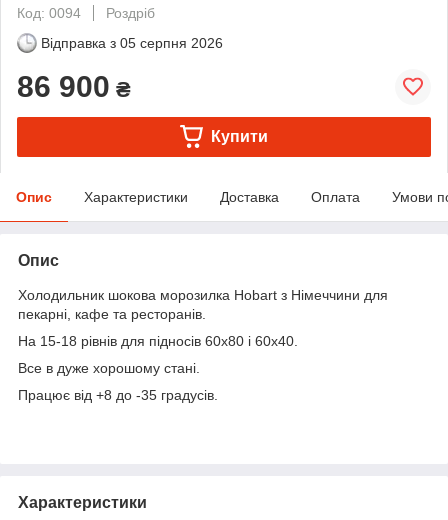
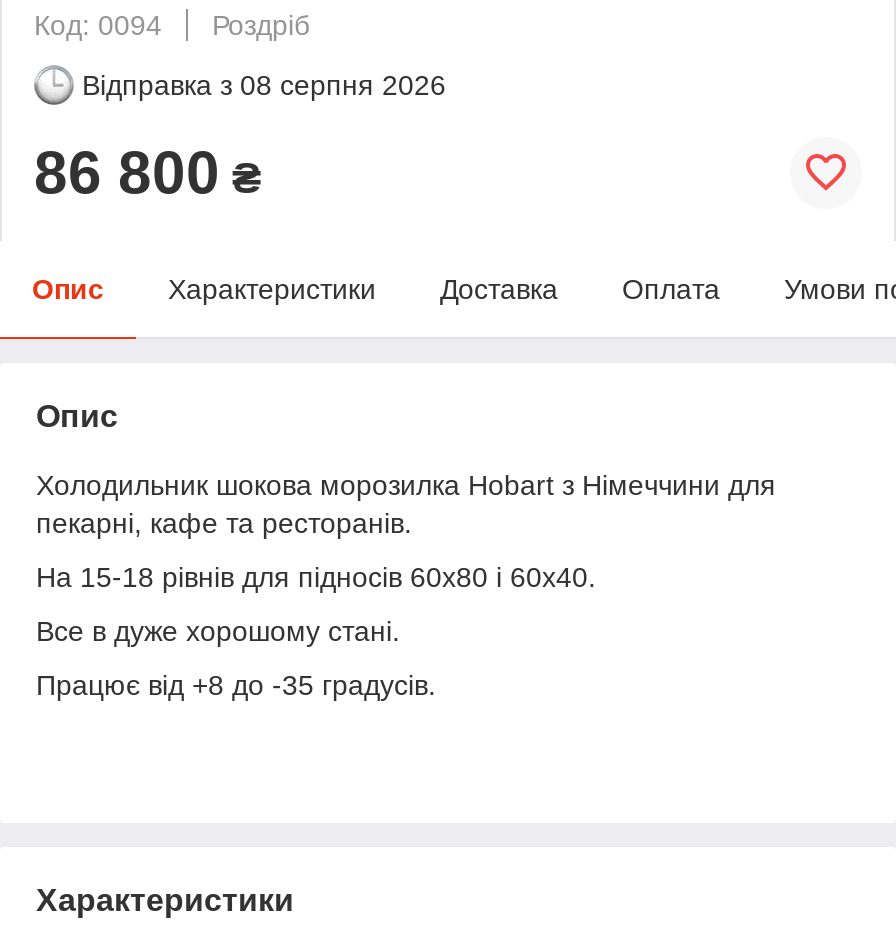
- Відправка з 05 серпня 2026
- 86 900 ₴
- Купити
+ Відправка з 08 серпня 2026
+ 86 800 ₴
